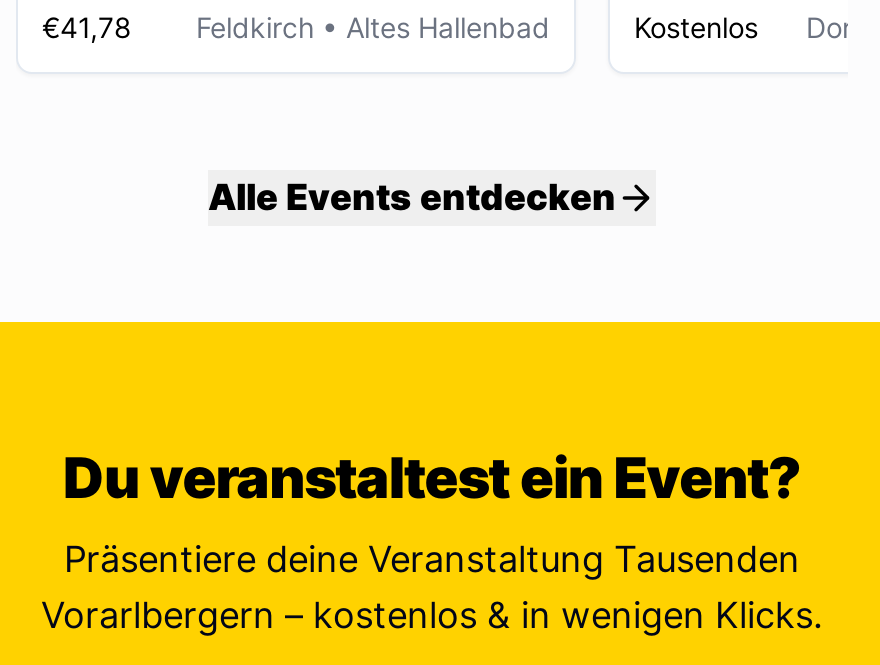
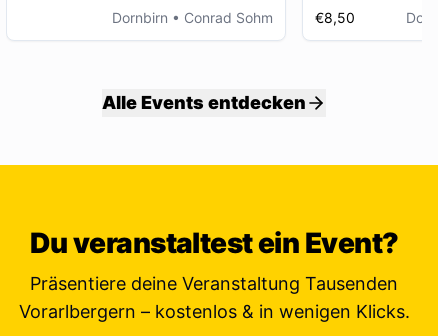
- €41,78
- Feldkirch • Altes Hallenbad
+ Dornbirn • Conrad Sohm

- Kostenlos
+ €8,50
